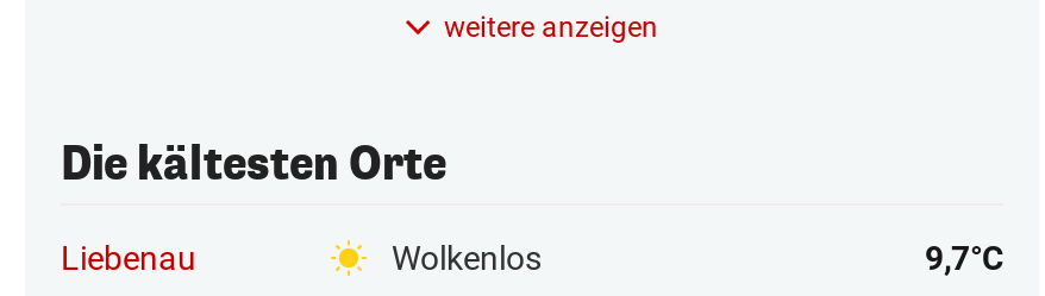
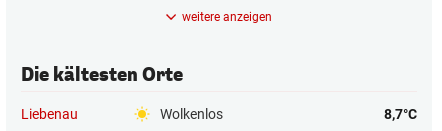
- 9,7°C
+ 8,7°C
